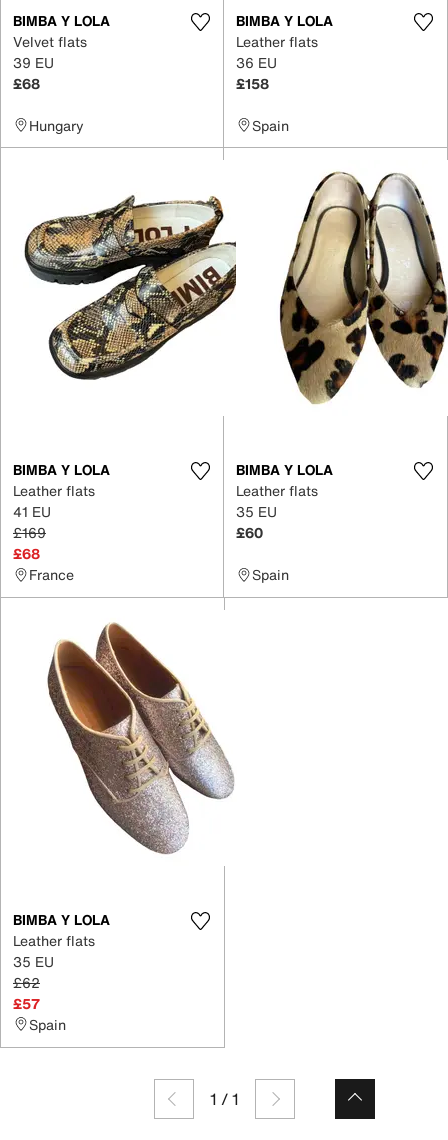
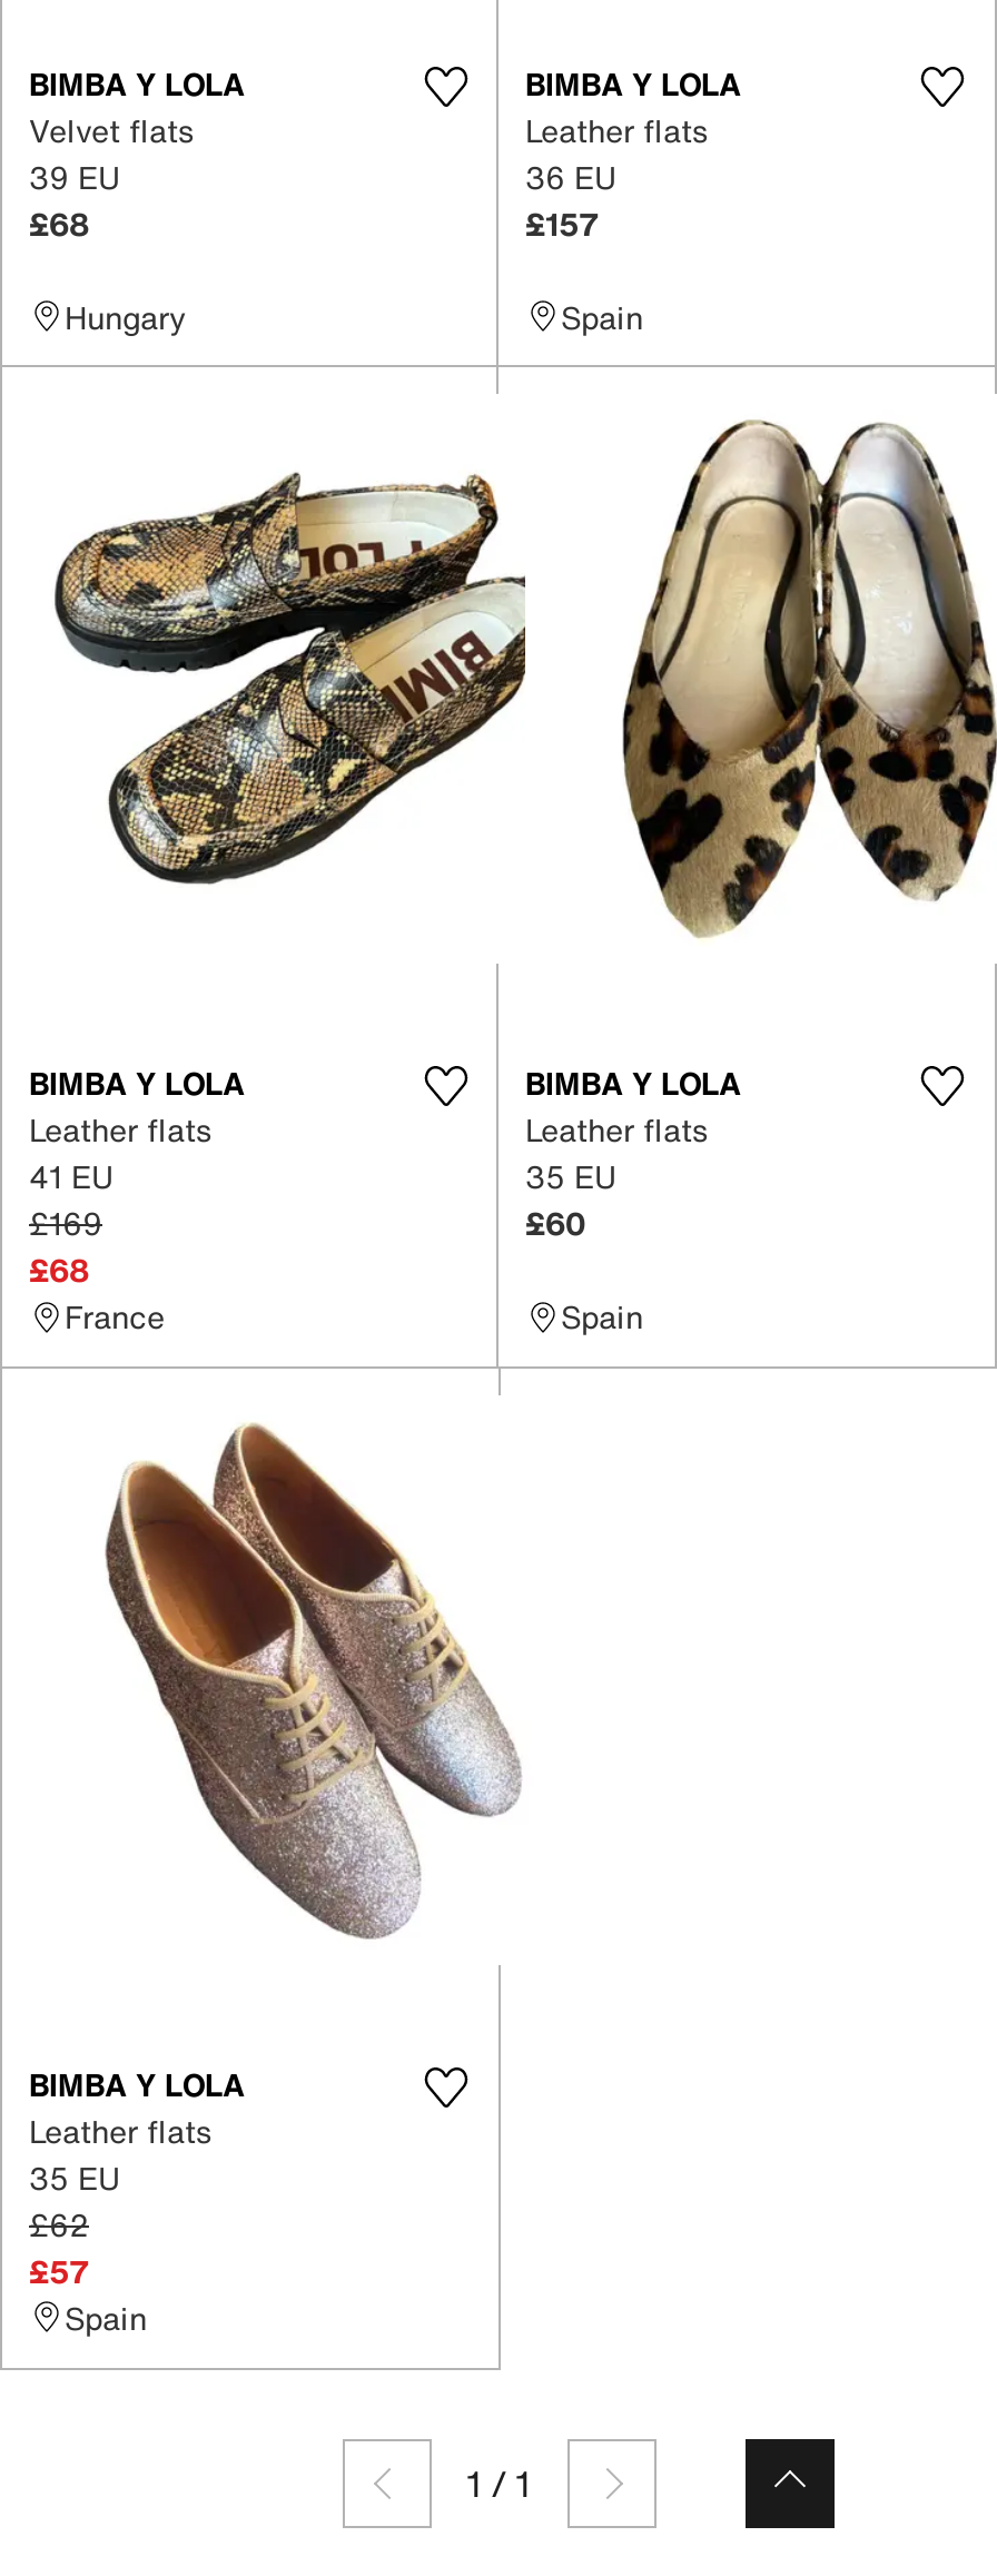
- £158
+ £157
